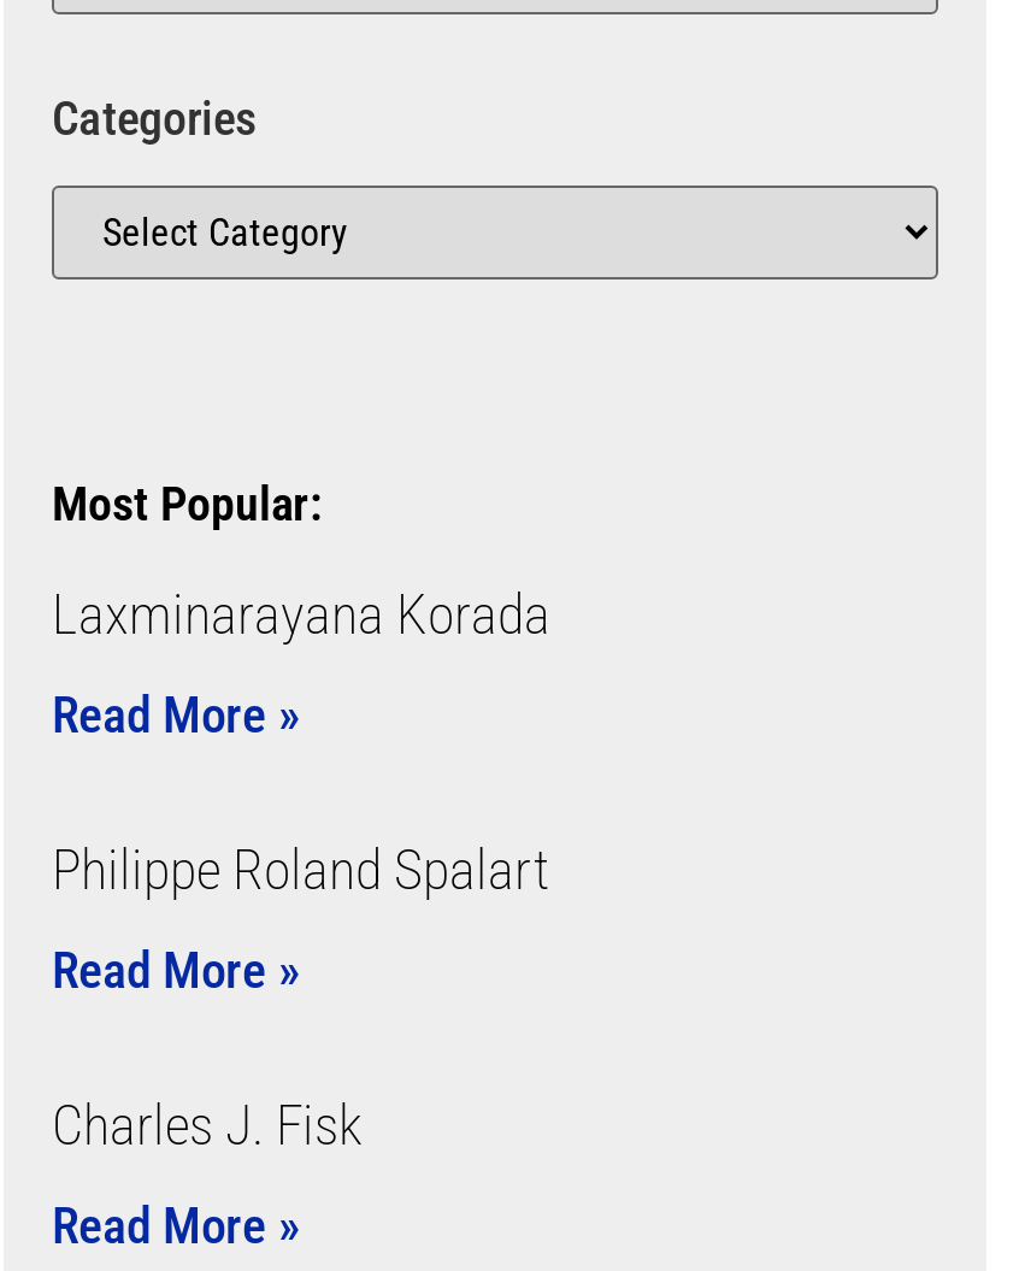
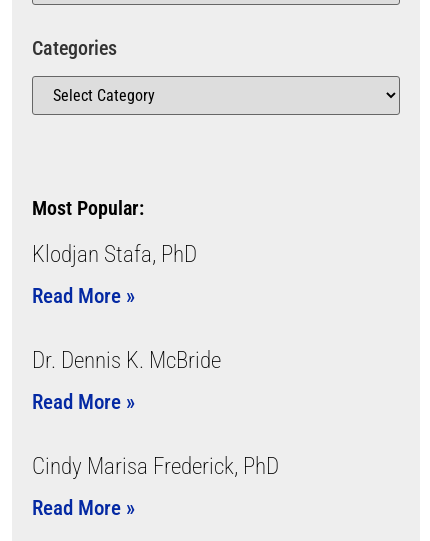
- Laxminarayana Korada
+ Klodjan Stafa, PhD

- Philippe Roland Spalart
+ Dr. Dennis K. McBride

- Charles J. Fisk
+ Cindy Marisa Frederick, PhD
